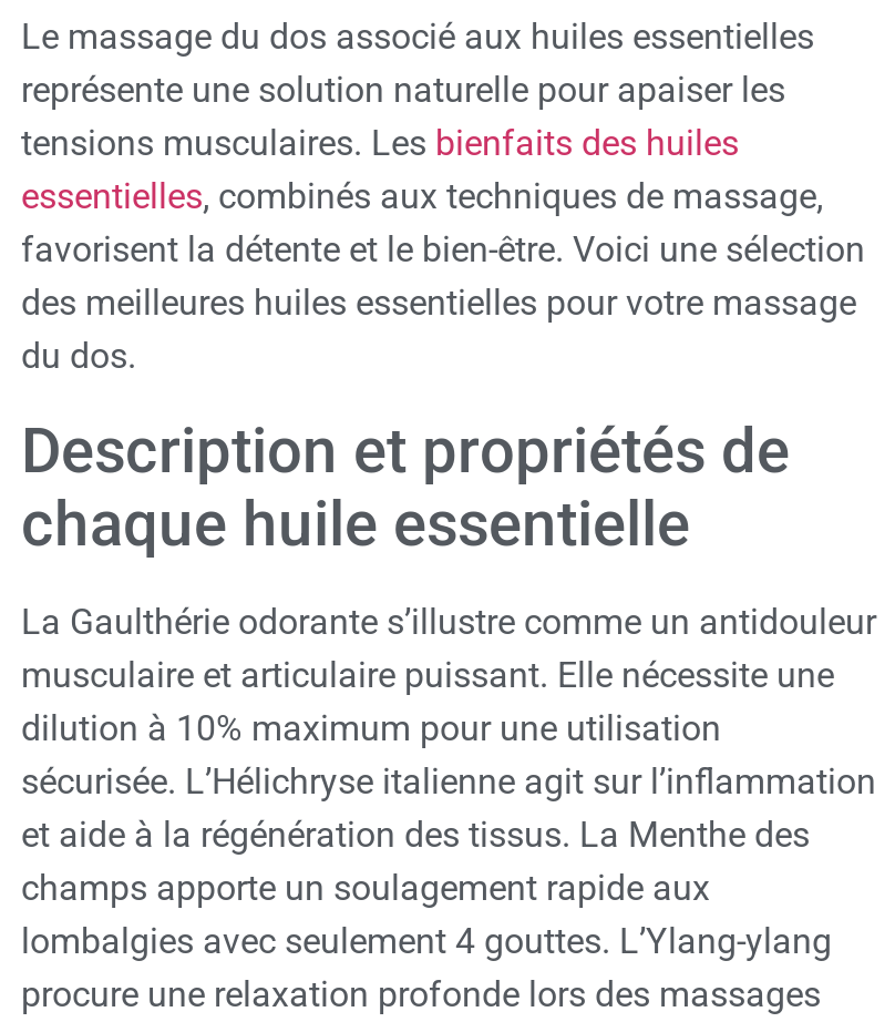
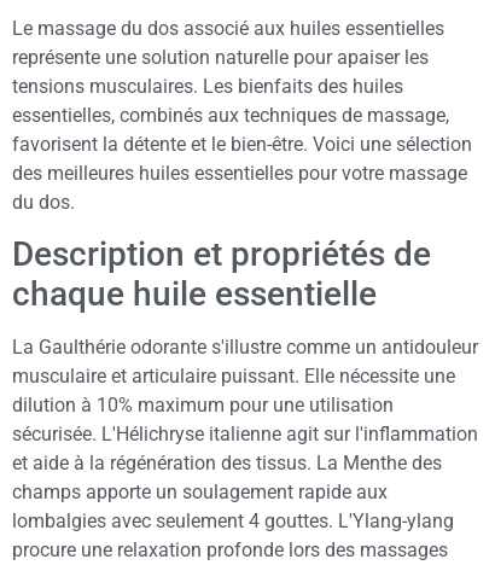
- La Gaulthérie odorante s’illustre comme un antidouleur
+ La Gaulthérie odorante s'illustre comme un antidouleur

- sécurisée. L’Hélichryse italienne agit sur l’inflammation
+ sécurisée. L'Hélichryse italienne agit sur l'inflammation

- lombalgies avec seulement 4 gouttes. L’Ylang-ylang
+ lombalgies avec seulement 4 gouttes. L'Ylang-ylang
